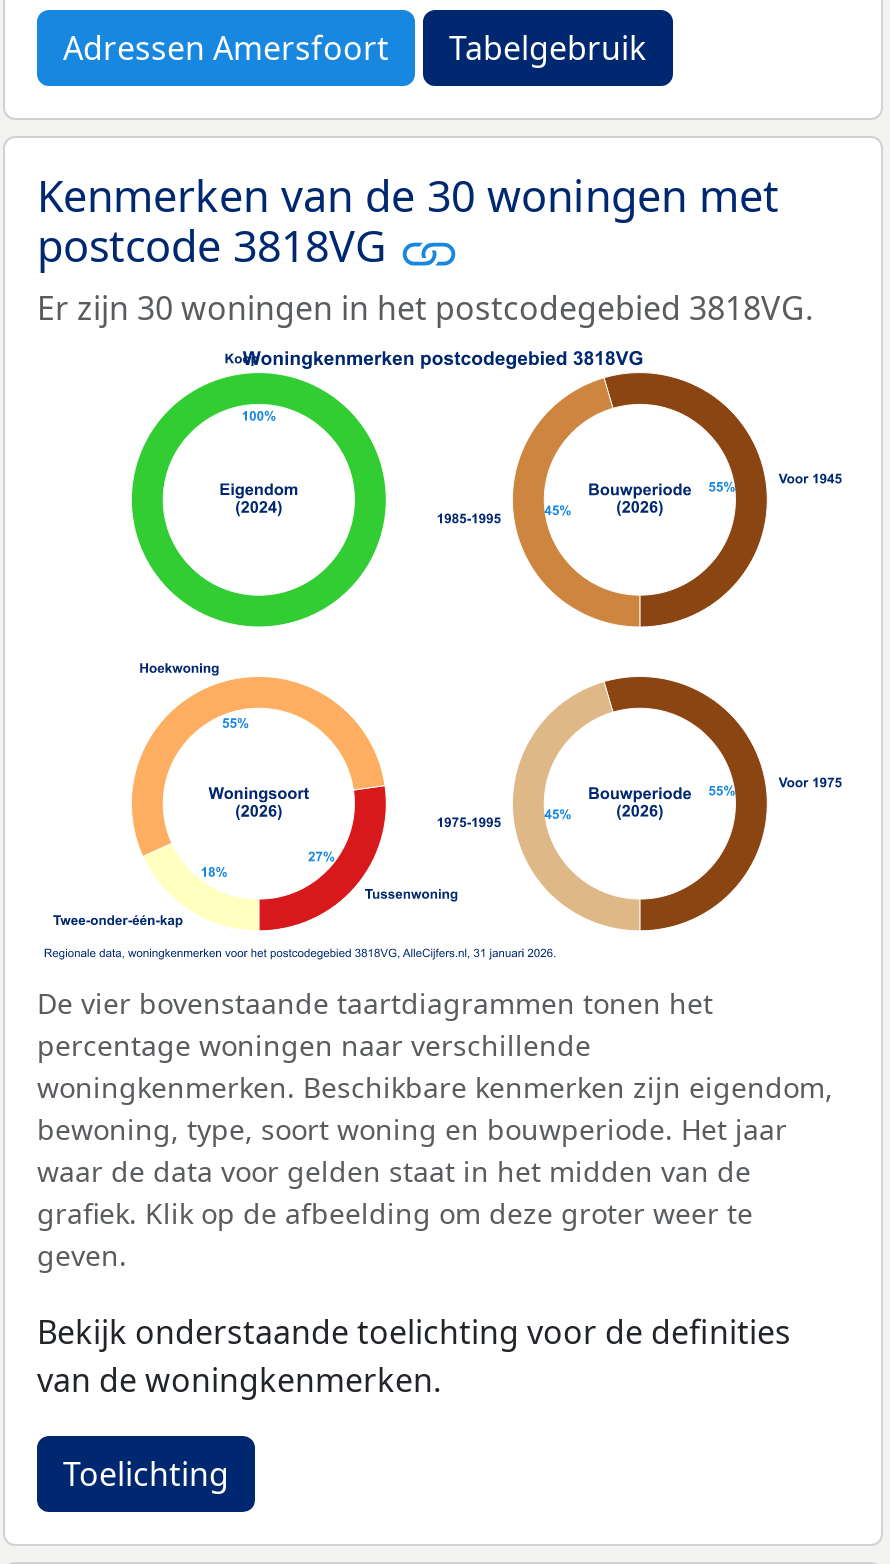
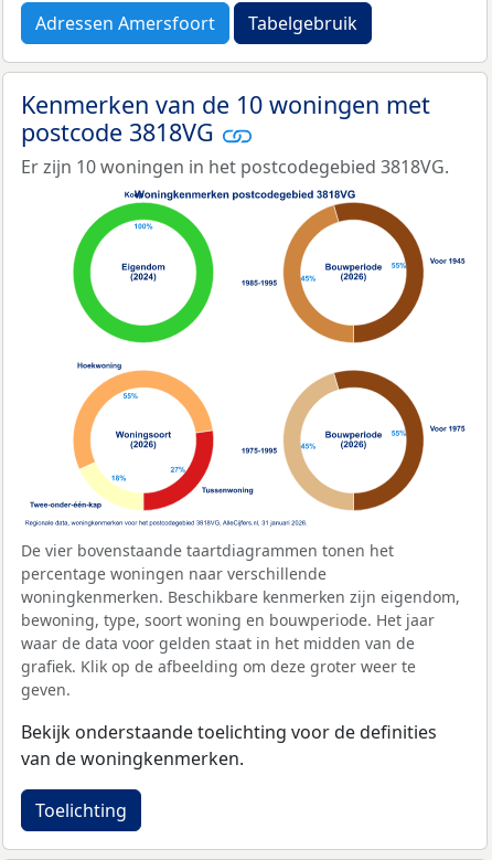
- Kenmerken van de 30 woningen met
+ Kenmerken van de 10 woningen met

- Er zijn 30 woningen in het postcodegebied 3818VG.
+ Er zijn 10 woningen in het postcodegebied 3818VG.
